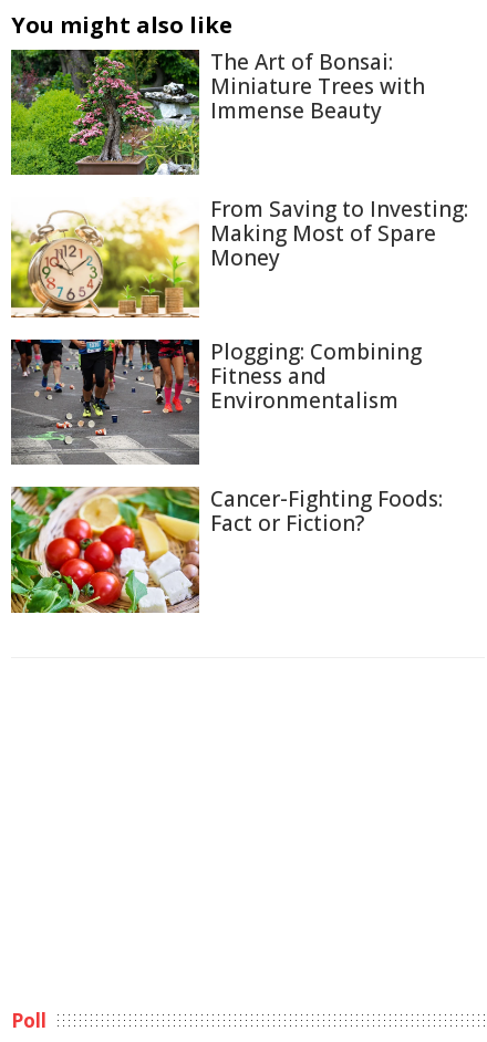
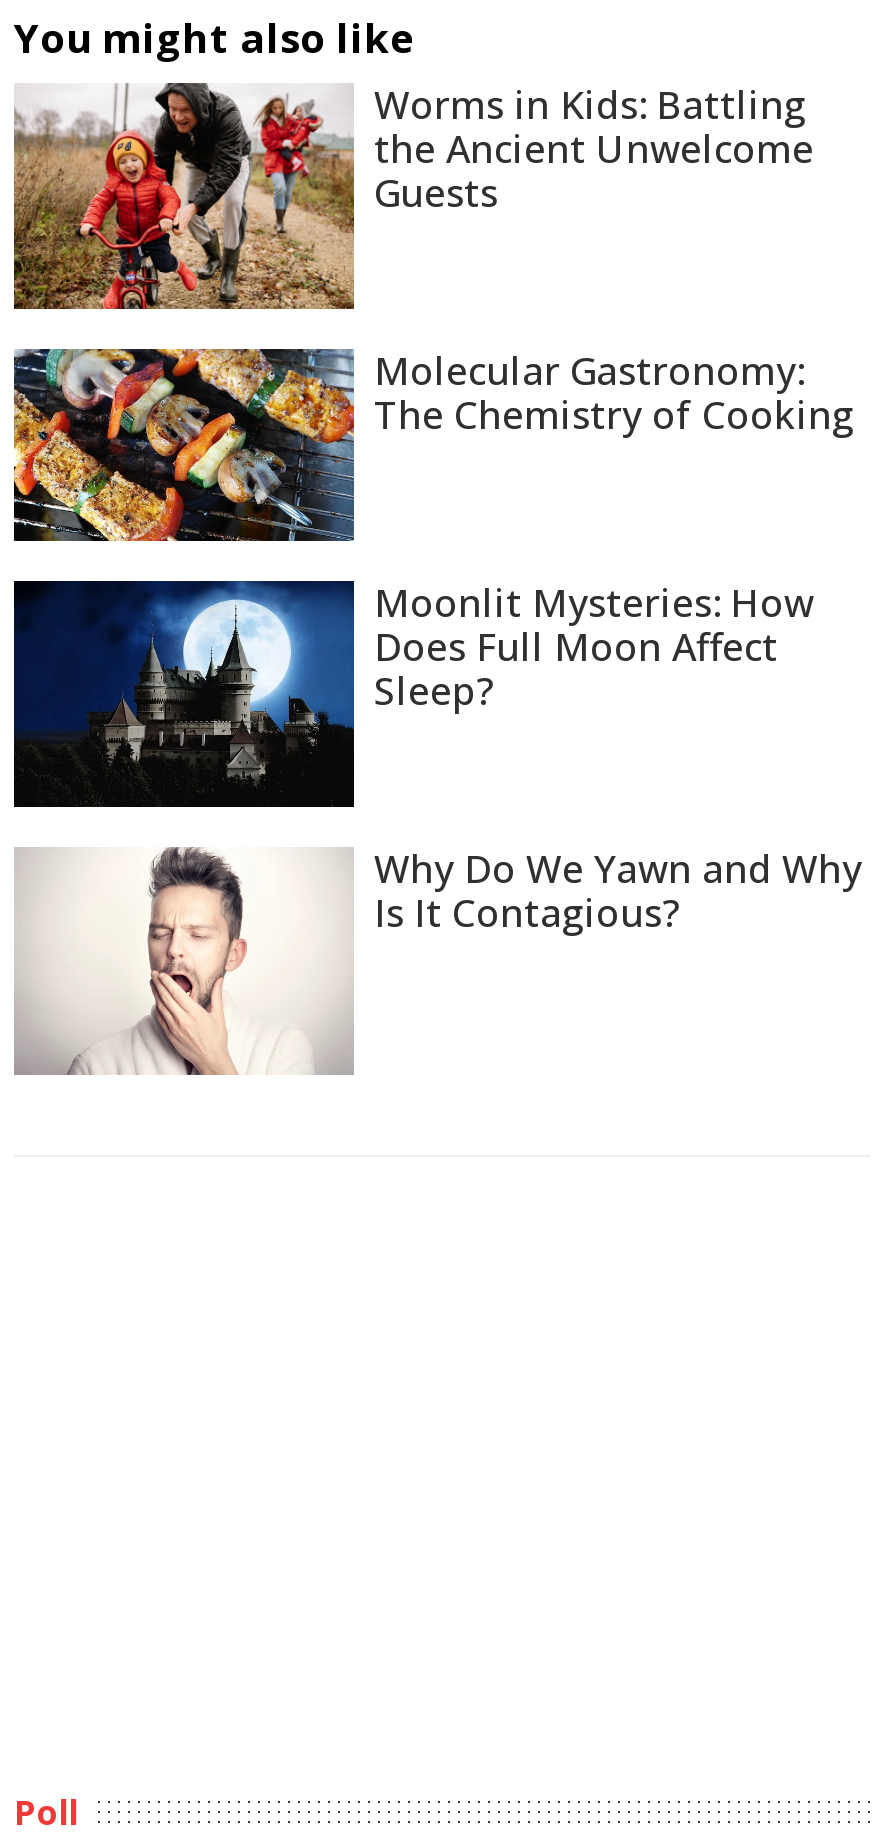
- [image]
- The Art of Bonsai:
- Miniature Trees with
- Immense Beauty
+ [image]
+ Worms in Kids: Battling
+ the Ancient Unwelcome
+ Guests

- [image]
- From Saving to Investing:
- Making Most of Spare
- Money
+ [image]
+ Molecular Gastronomy:
+ The Chemistry of Cooking

- [image]
- Plogging: Combining
- Fitness and
- Environmentalism
+ [image]
+ Moonlit Mysteries: How
+ Does Full Moon Affect
+ Sleep?

- [image]
- Cancer-Fighting Foods:
- Fact or Fiction?
+ [image]
+ Why Do We Yawn and Why
+ Is It Contagious?
